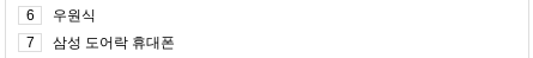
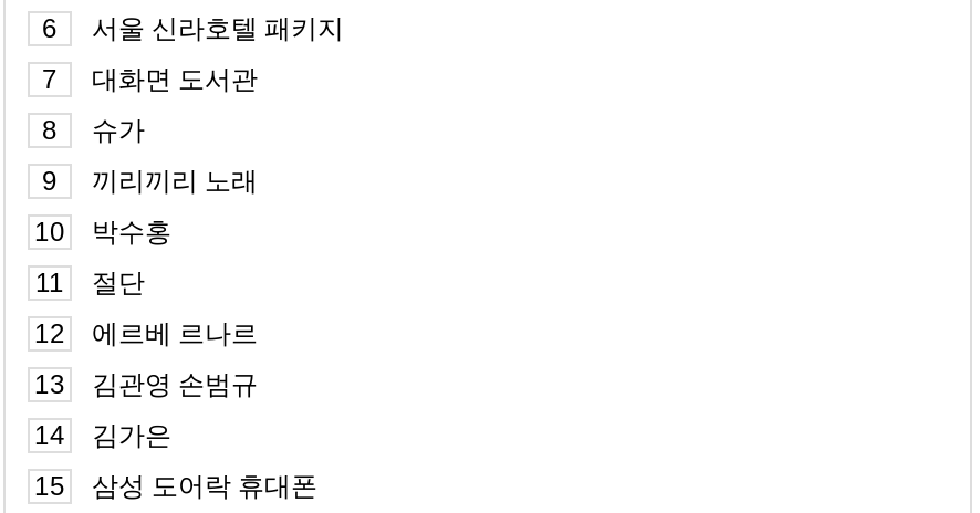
- 우원식
+ 서울 신라호텔 패키지

+ 대화면 도서관
+ 8
+ 슈가
+ 9
+ 끼리끼리 노래
+ 10
+ 박수홍
+ 11
+ 절단
+ 12
+ 에르베 르나르
+ 13
+ 김관영 손범규
+ 14
+ 김가은
+ 15
